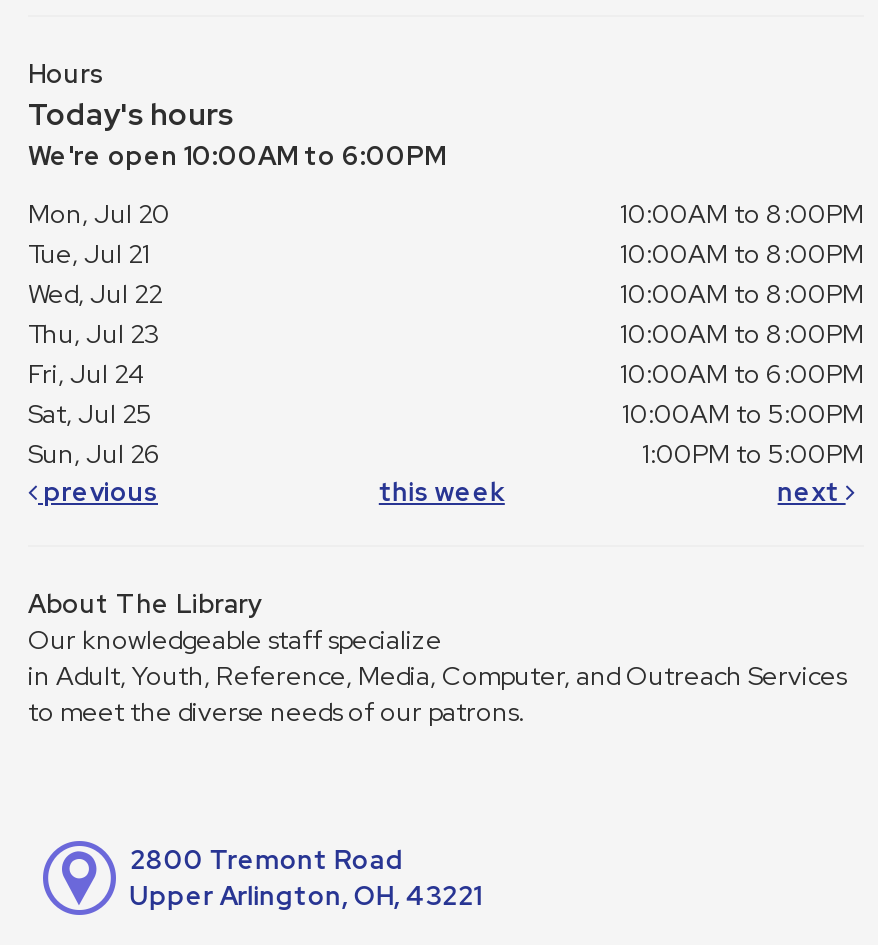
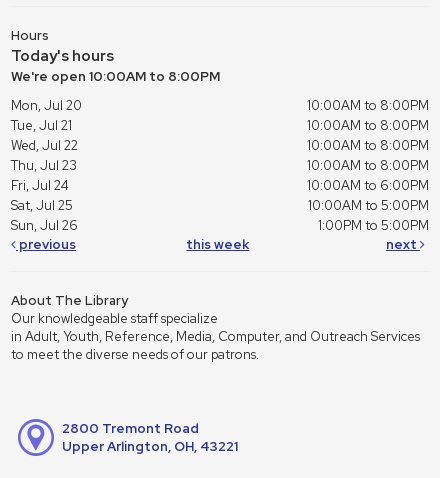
- We're open 10:00AM to 6:00PM
+ We're open 10:00AM to 8:00PM
